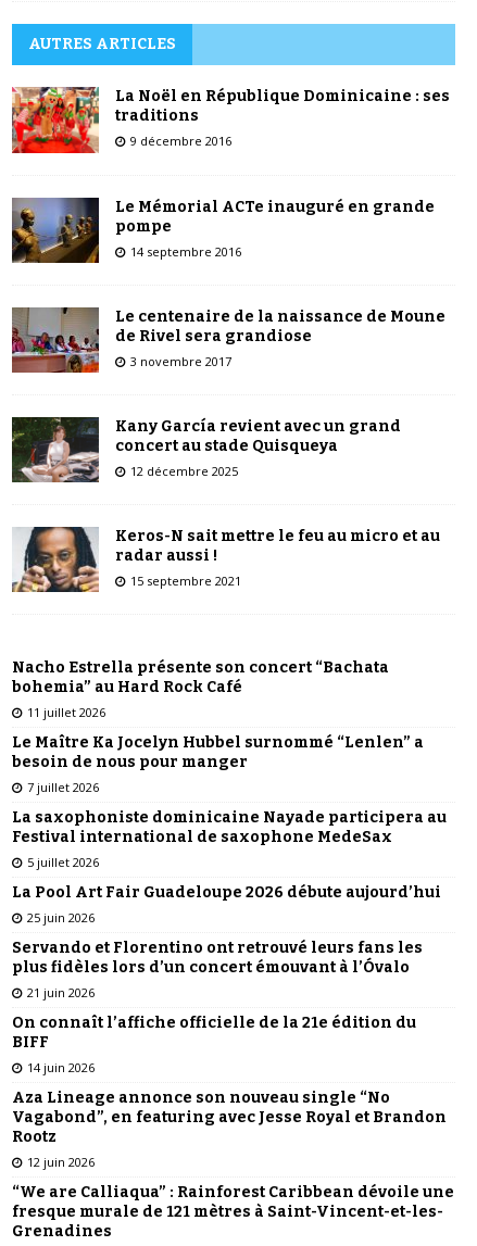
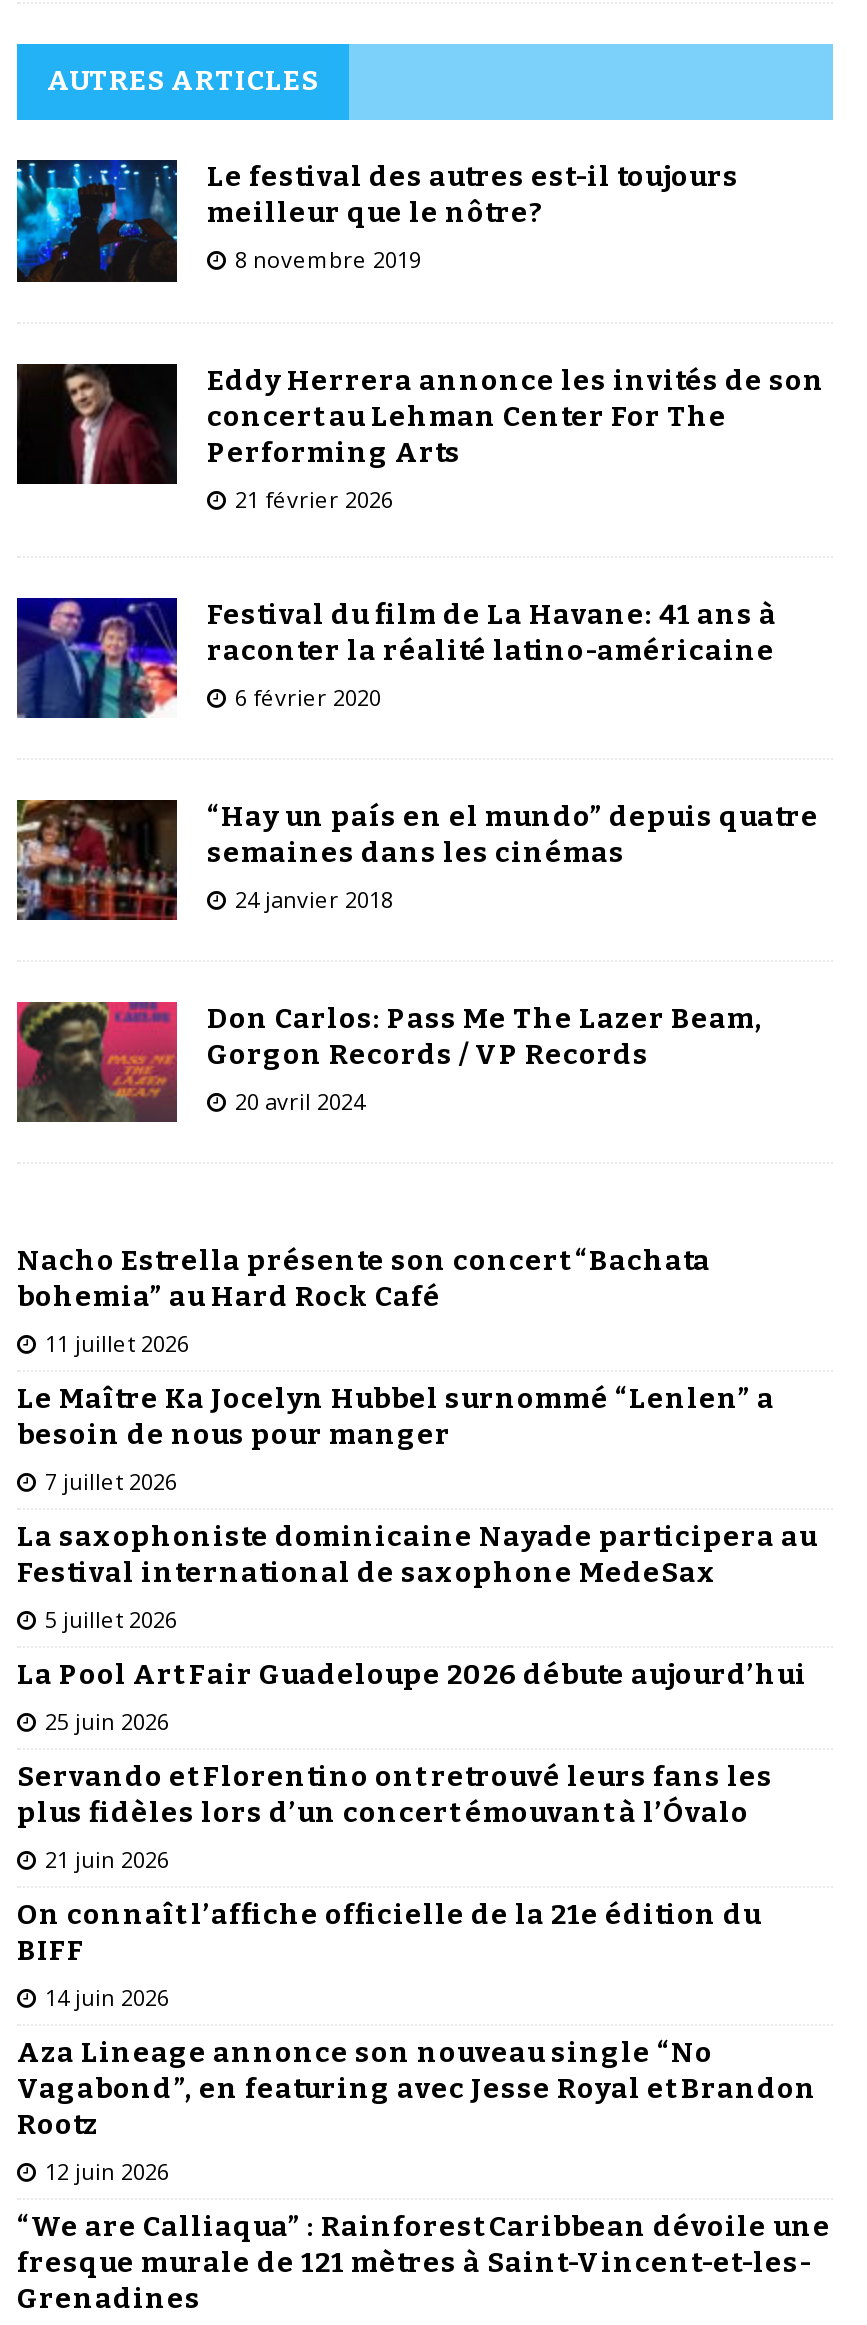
- [image]
- La Noël en République Dominicaine : ses
- traditions
- 9 décembre 2016
+ [image]
+ Le festival des autres est-il toujours
+ meilleur que le nôtre?
+ 8 novembre 2019

- [image]
- Le Mémorial ACTe inauguré en grande
- pompe
- 14 septembre 2016
+ [image]
+ Eddy Herrera annonce les invités de son
+ concert au Lehman Center For The
+ Performing Arts
+ 21 février 2026

- [image]
- Le centenaire de la naissance de Moune
- de Rivel sera grandiose
- 3 novembre 2017
+ [image]
+ Festival du film de La Havane: 41 ans à
+ raconter la réalité latino-américaine
+ 6 février 2020

- [image]
- Kany García revient avec un grand
- concert au stade Quisqueya
- 12 décembre 2025
+ [image]
+ “Hay un país en el mundo” depuis quatre
+ semaines dans les cinémas
+ 24 janvier 2018

- [image]
- Keros-N sait mettre le feu au micro et au
- radar aussi !
- 15 septembre 2021
+ [image]
+ Don Carlos: Pass Me The Lazer Beam,
+ Gorgon Records / VP Records
+ 20 avril 2024
